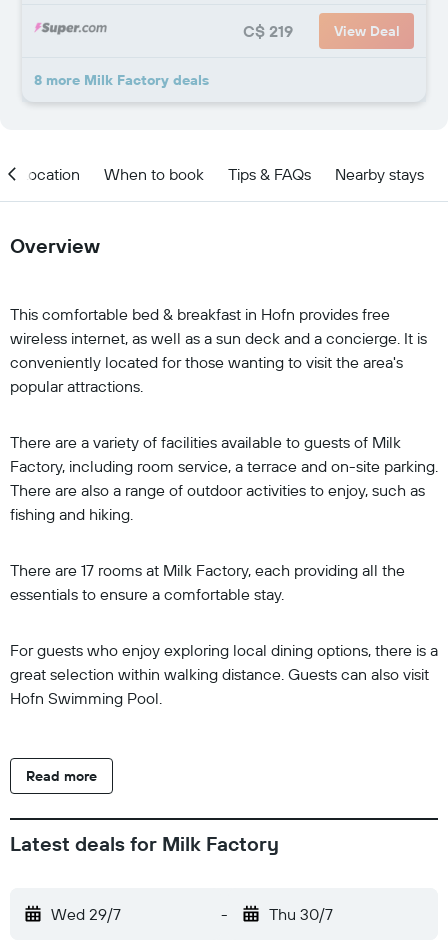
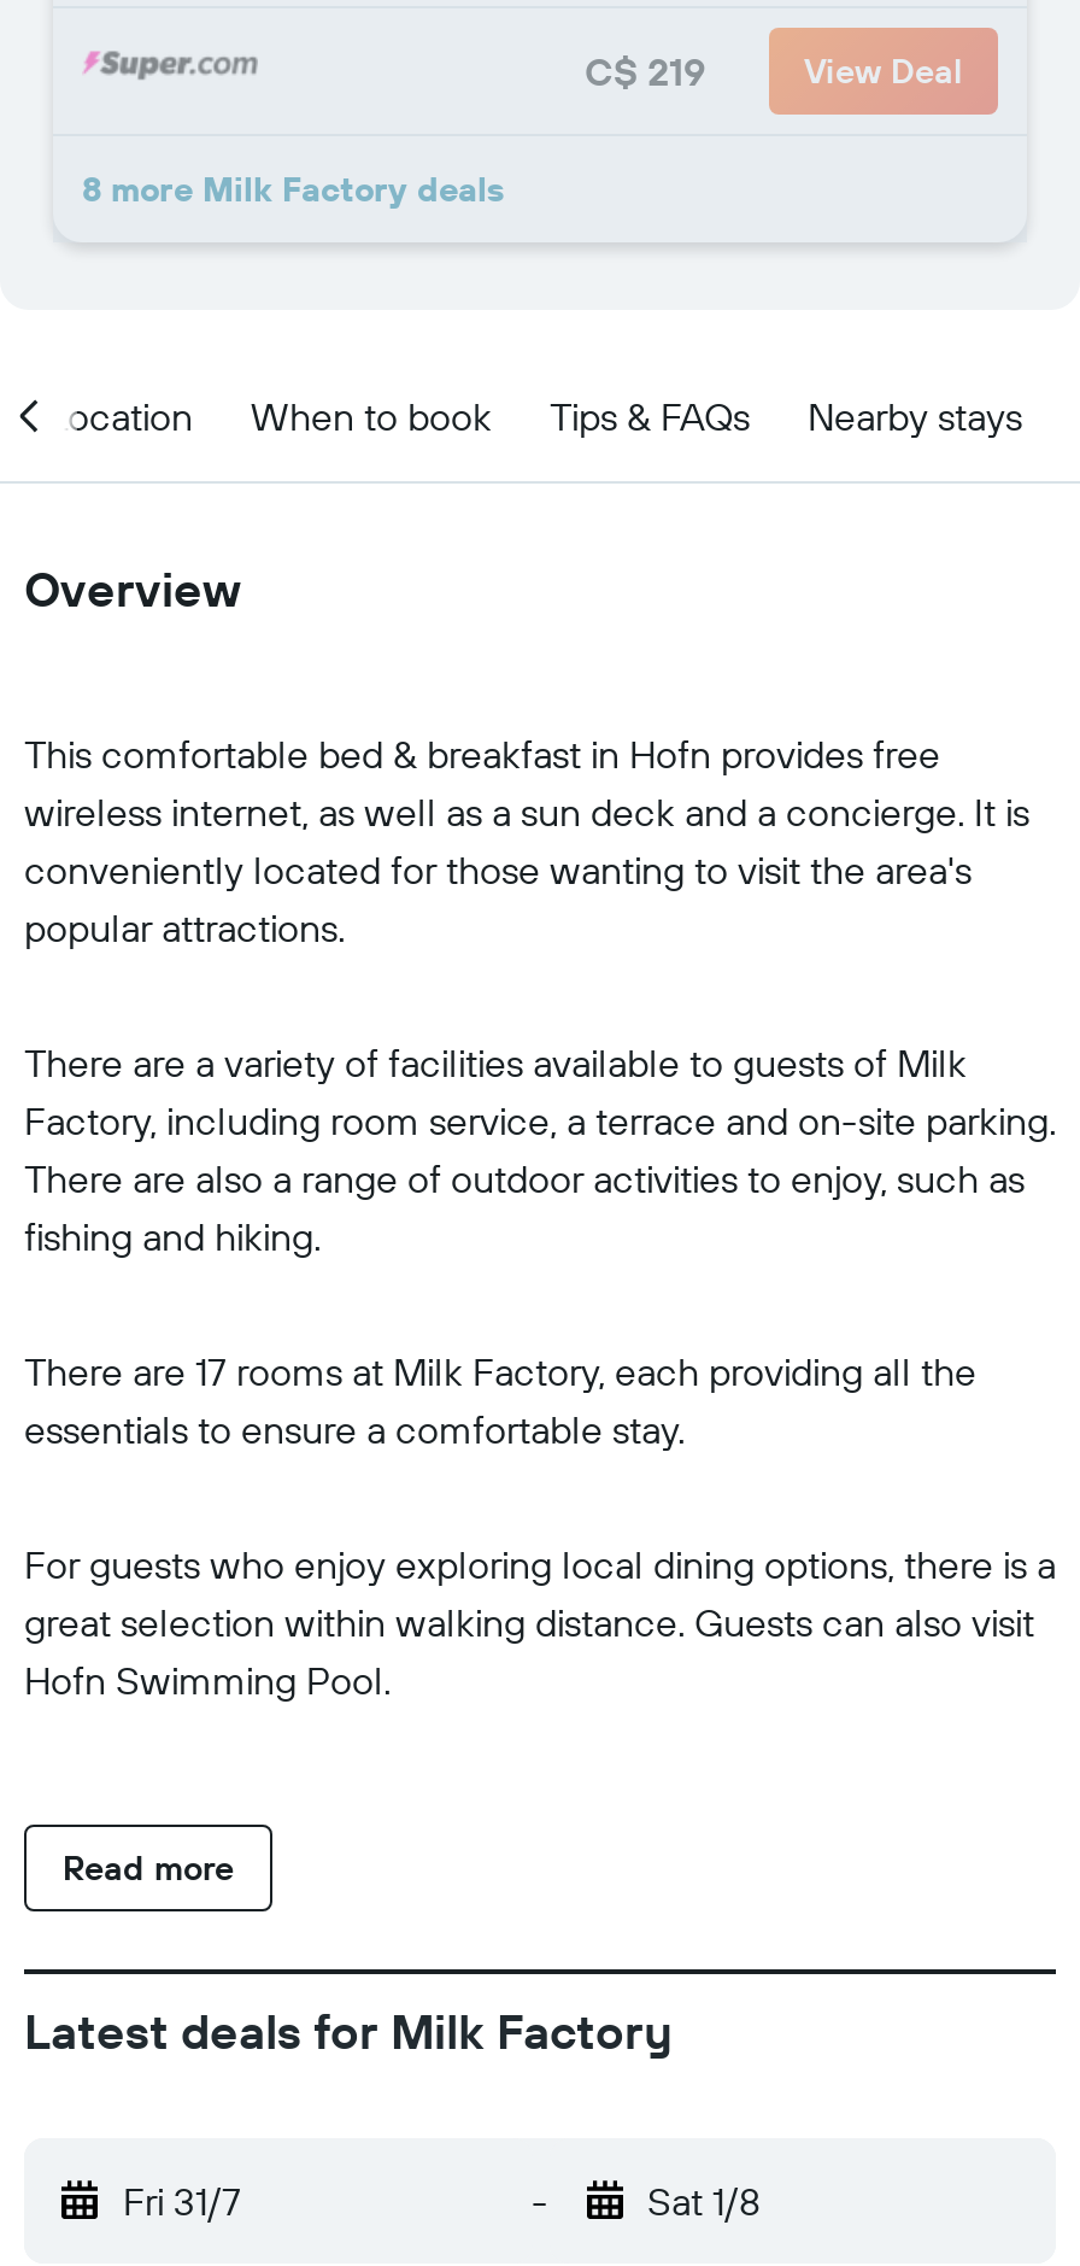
- Wed 29/7
+ Fri 31/7

- Thu 30/7
+ Sat 1/8
